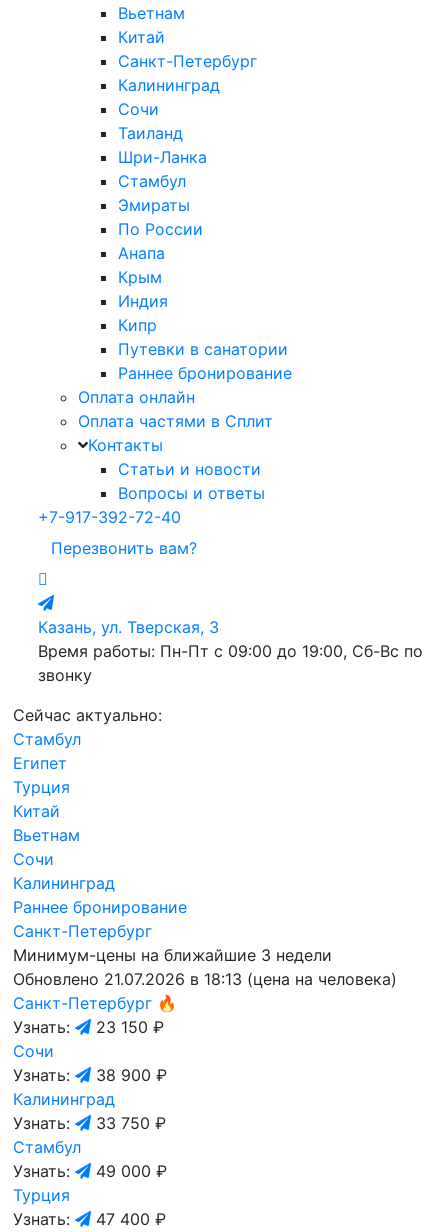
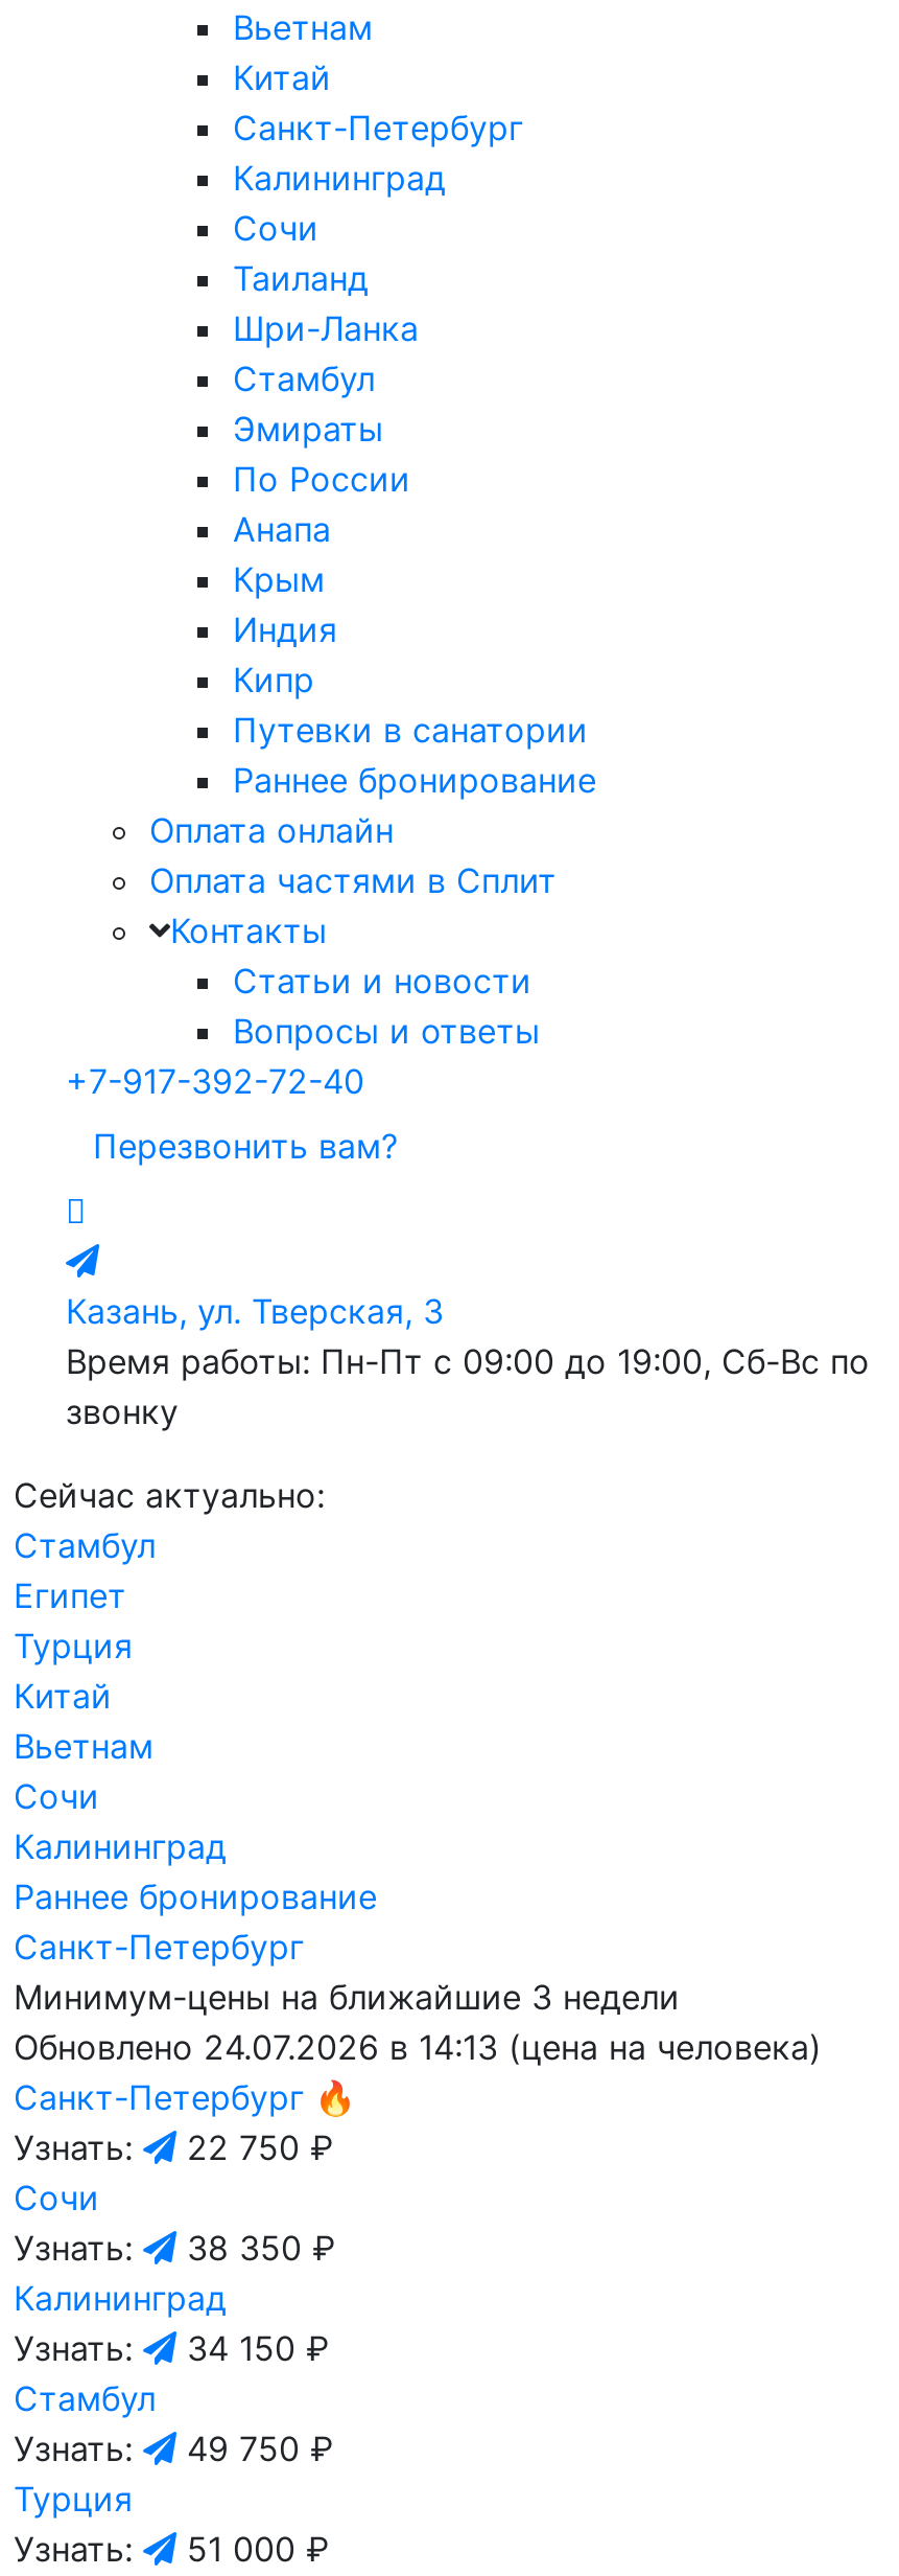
- Обновлено 21.07.2026 в 18:13 (цена на человека)
+ Обновлено 24.07.2026 в 14:13 (цена на человека)

- Узнать: 23 150 ₽
+ Узнать: 22 750 ₽

- Узнать: 38 900 ₽
+ Узнать: 38 350 ₽

- Узнать: 33 750 ₽
+ Узнать: 34 150 ₽

- Узнать: 49 000 ₽
+ Узнать: 49 750 ₽

- Узнать: 47 400 ₽
+ Узнать: 51 000 ₽
